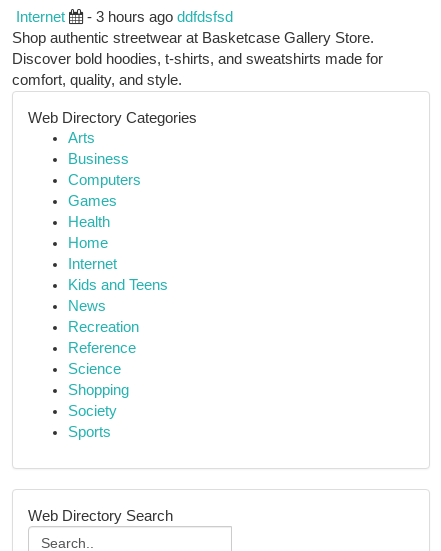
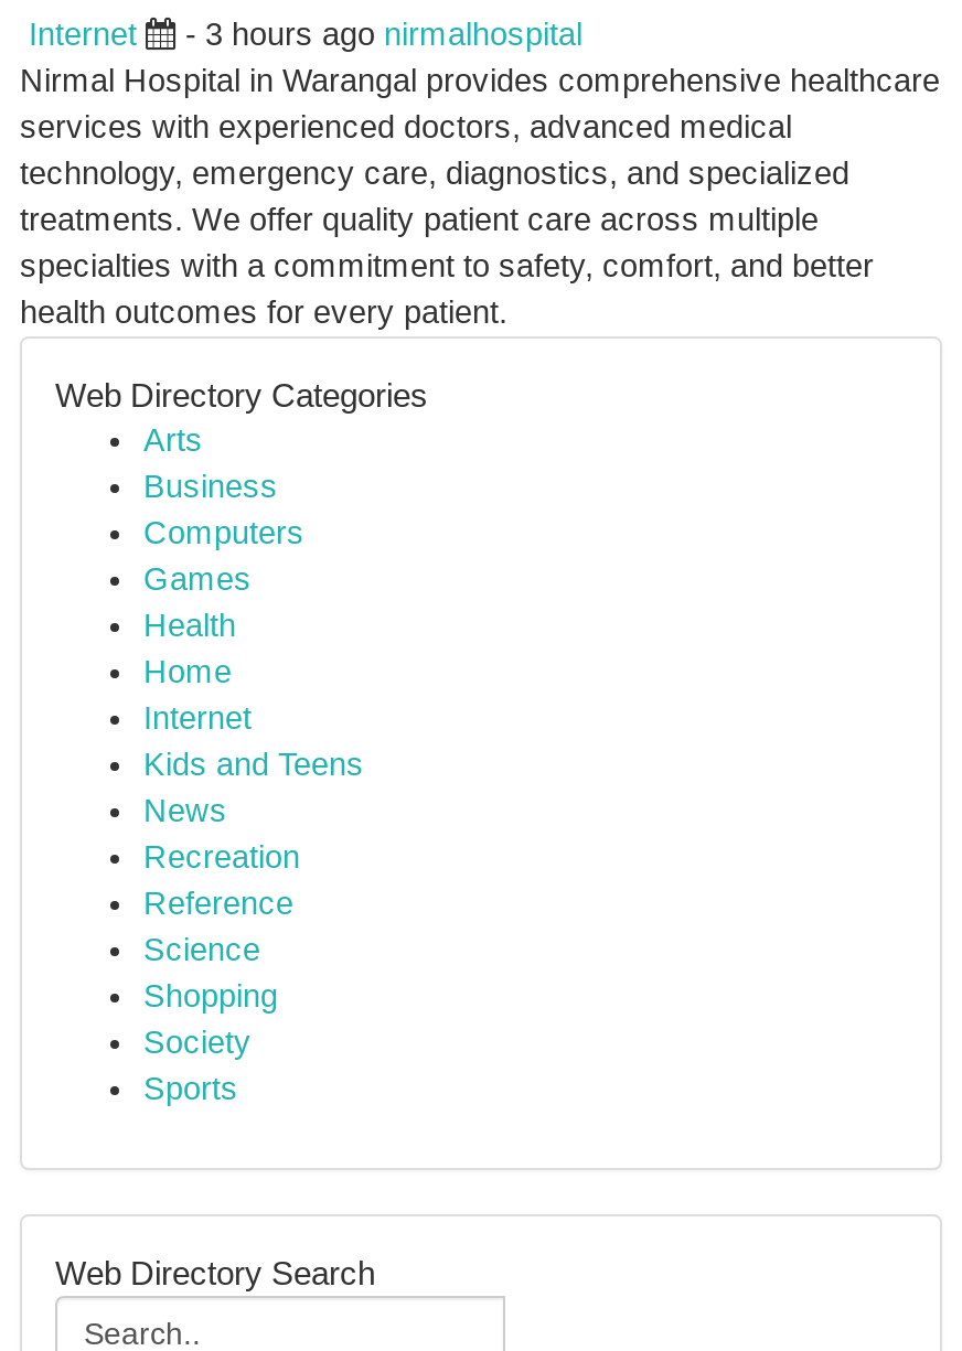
- - 3 hours ago ddfdsfsd
- Shop authentic streetwear at Basketcase Gallery Store.
- Discover bold hoodies, t-shirts, and sweatshirts made for
- comfort, quality, and style.
+ - 3 hours ago nirmalhospital
+ Nirmal Hospital in Warangal provides comprehensive healthcare
+ services with experienced doctors, advanced medical
+ technology, emergency care, diagnostics, and specialized
+ treatments. We offer quality patient care across multiple
+ specialties with a commitment to safety, comfort, and better
+ health outcomes for every patient.
